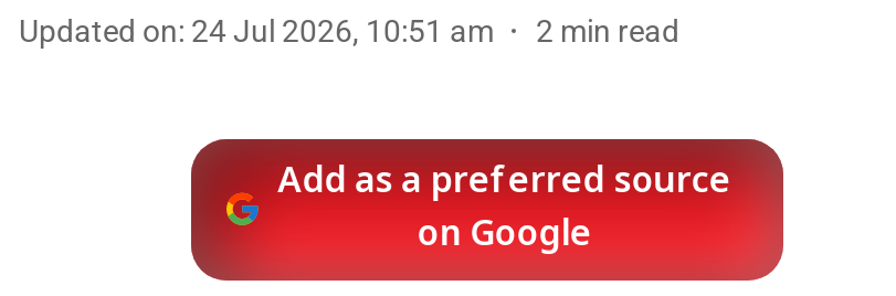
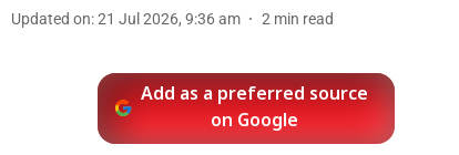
- Updated on: 24 Jul 2026, 10:51 am
+ Updated on: 21 Jul 2026, 9:36 am
